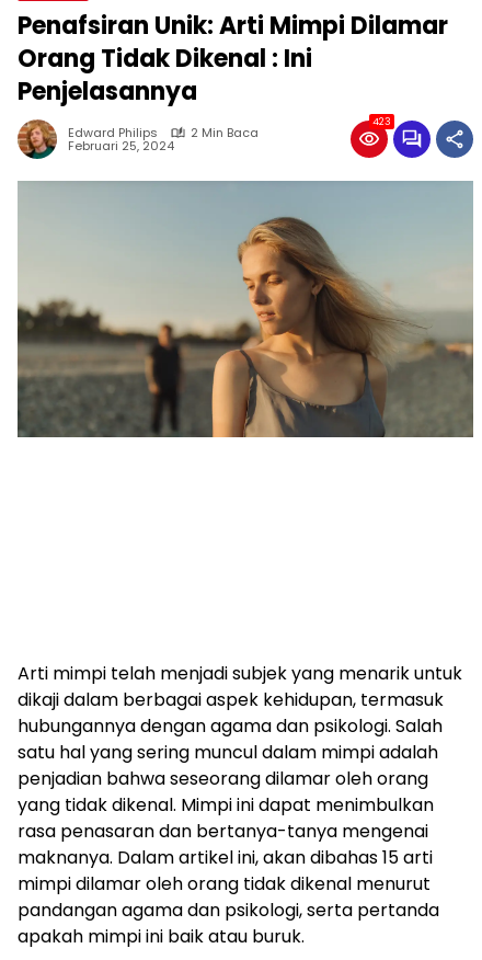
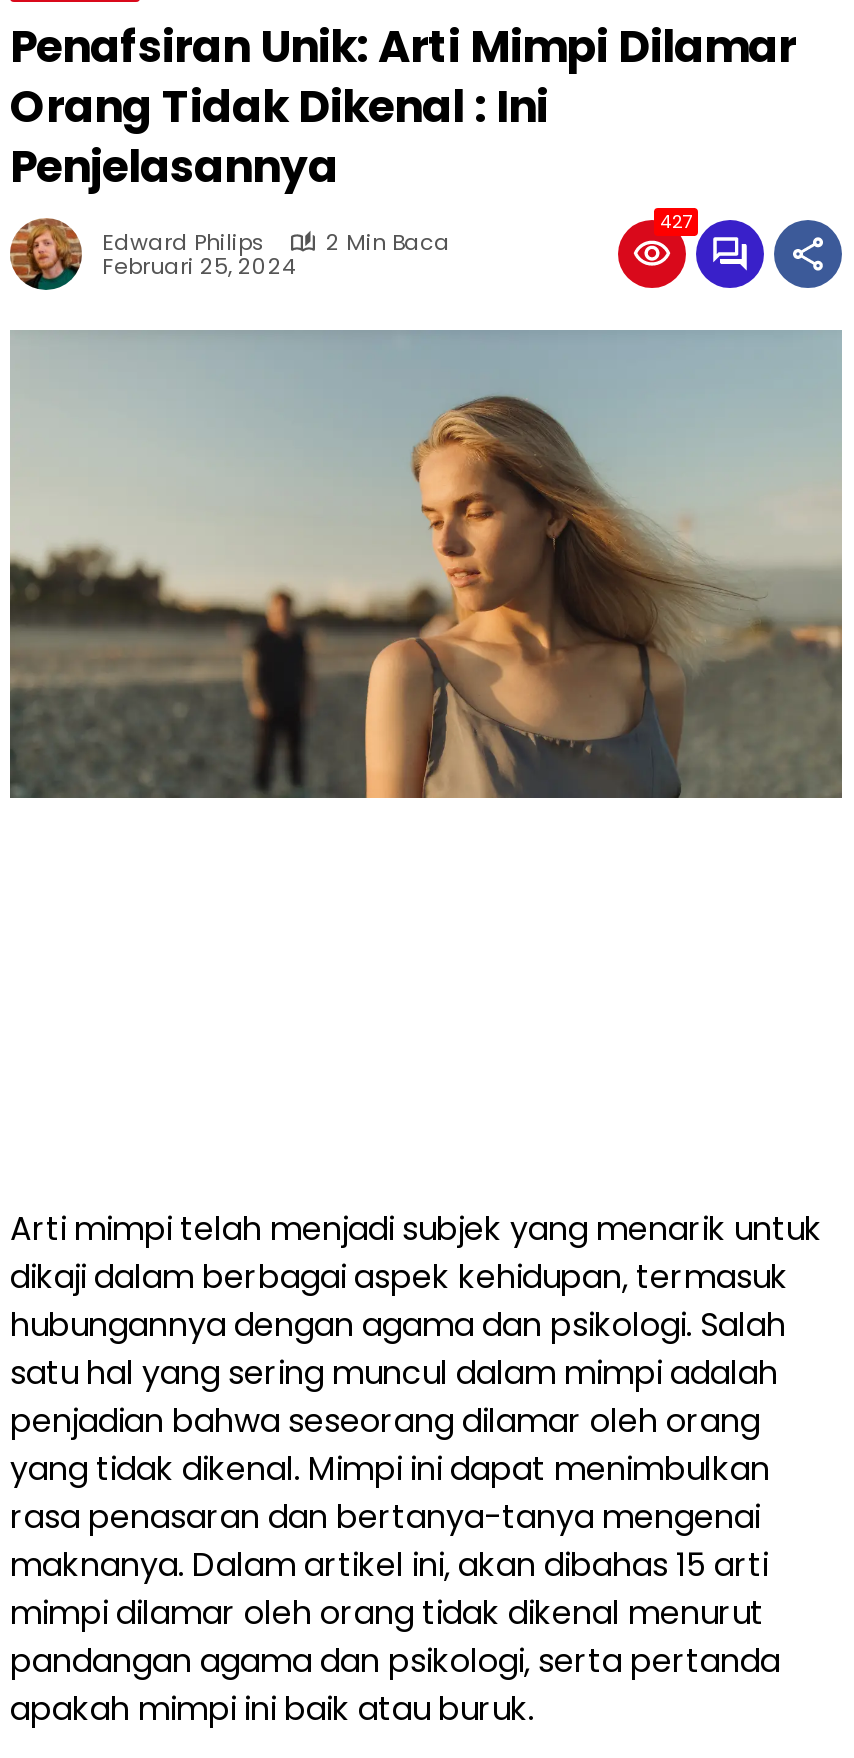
- 423
+ 427
